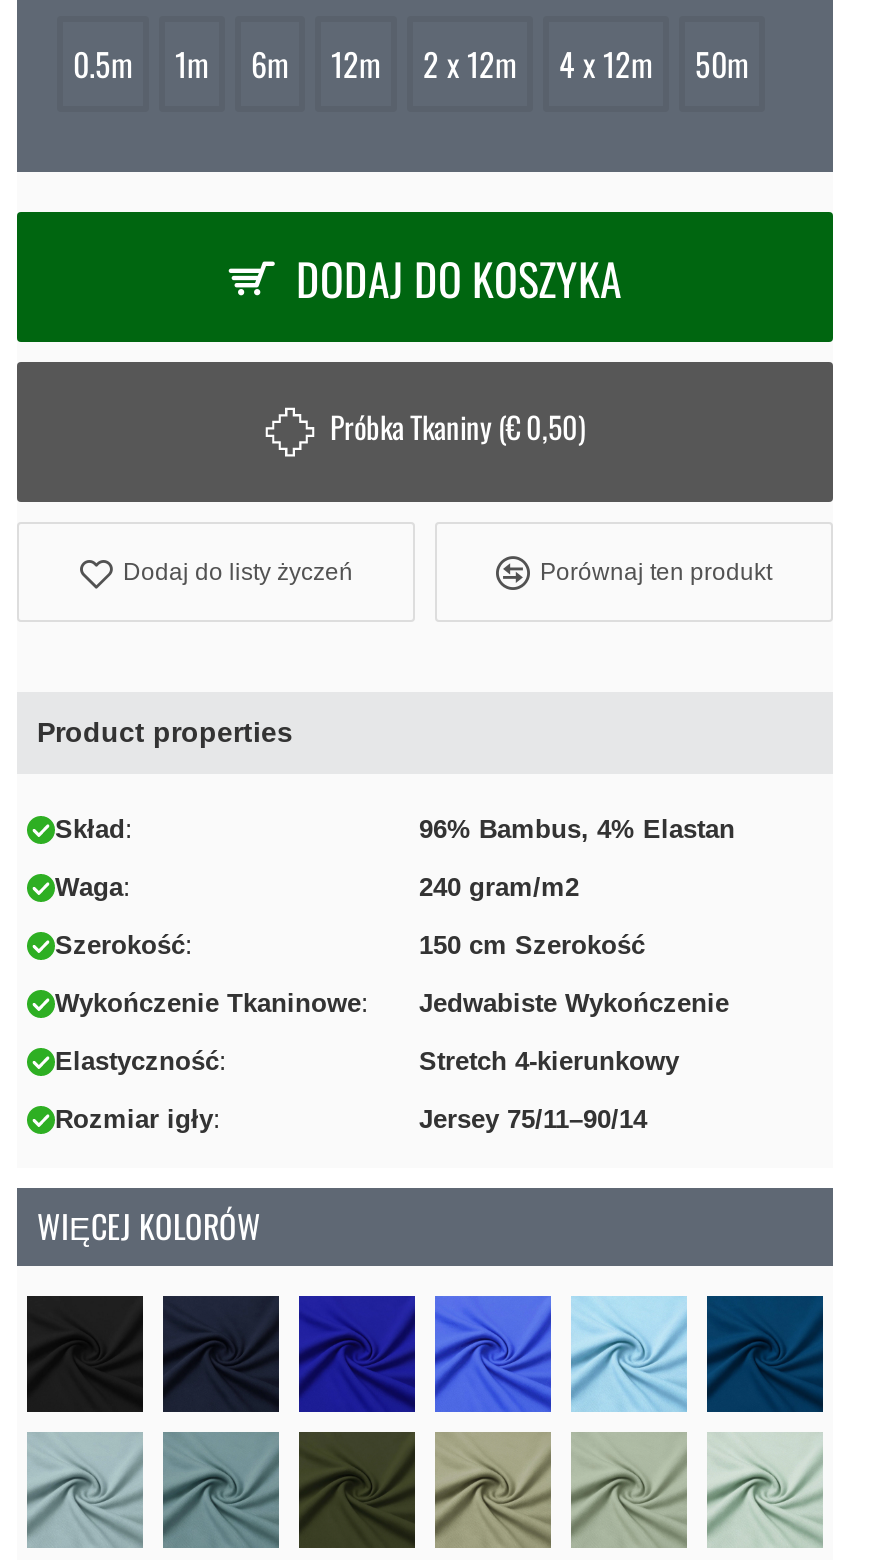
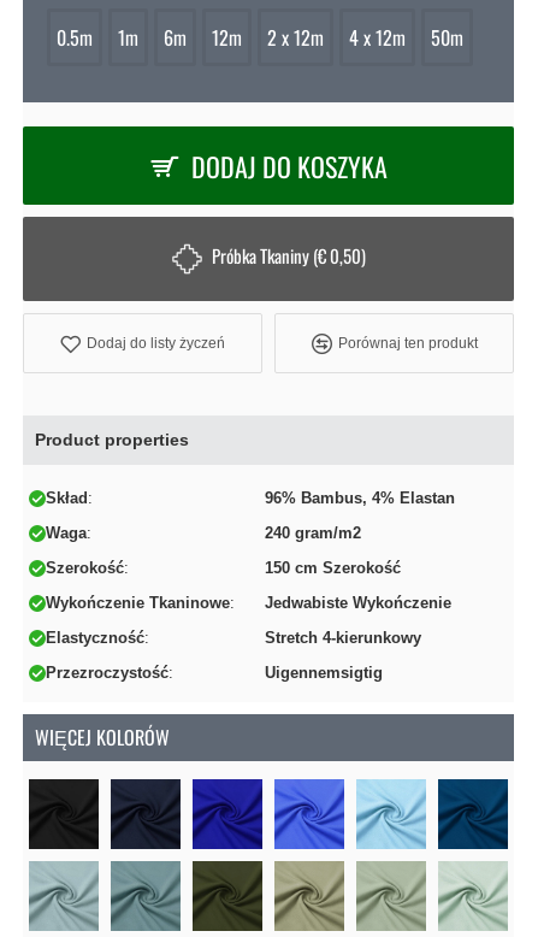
- Rozmiar igły
- Jersey 75/11–90/14
+ Przezroczystość
+ Uigennemsigtig
